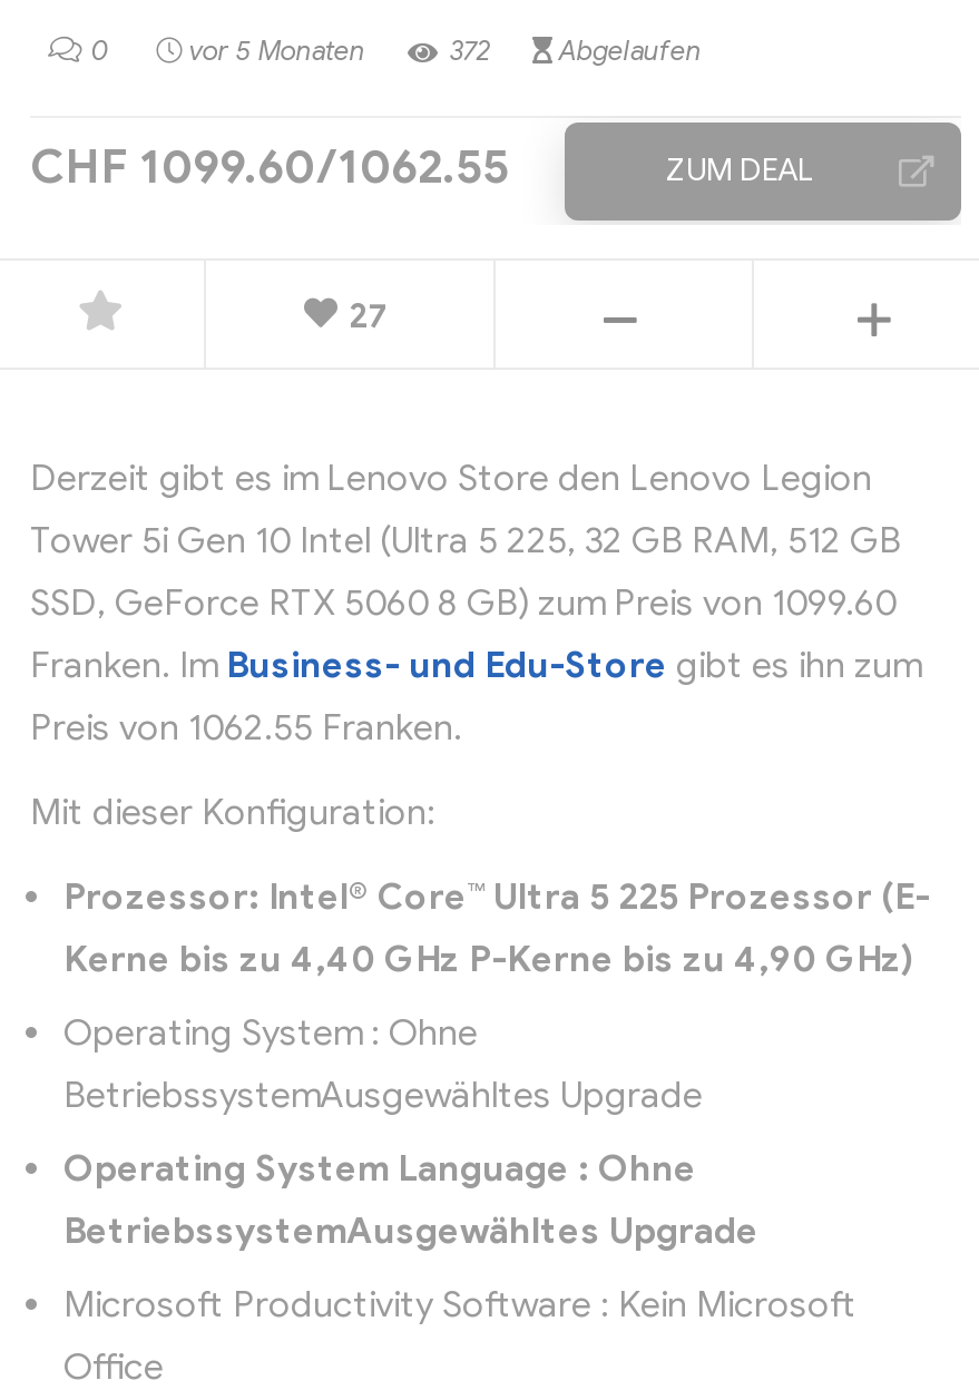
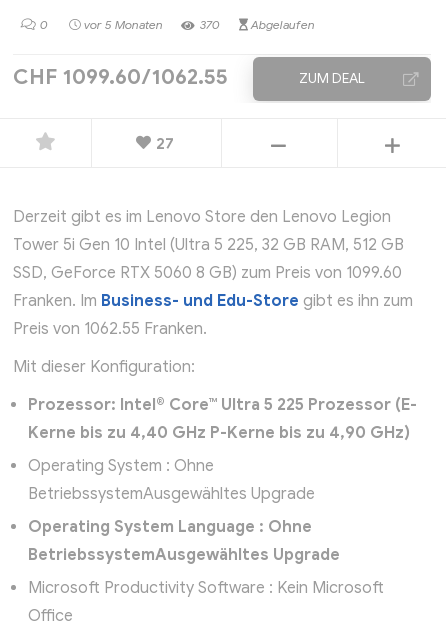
- 372 Abgelaufen
+ 370 Abgelaufen
